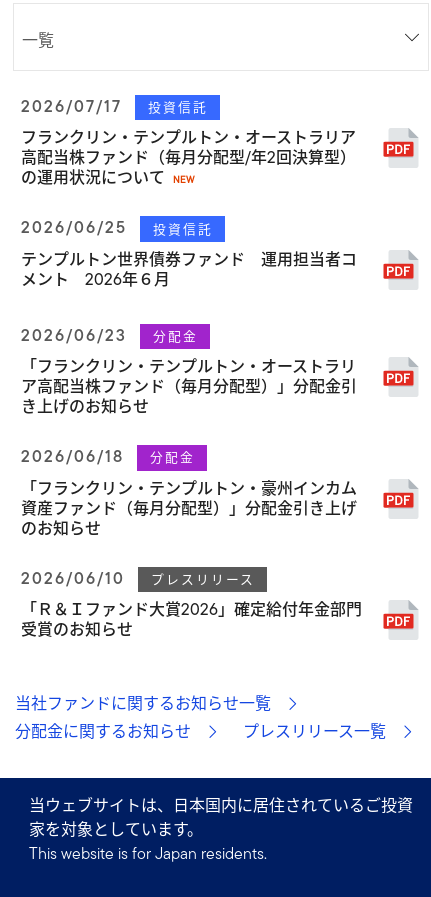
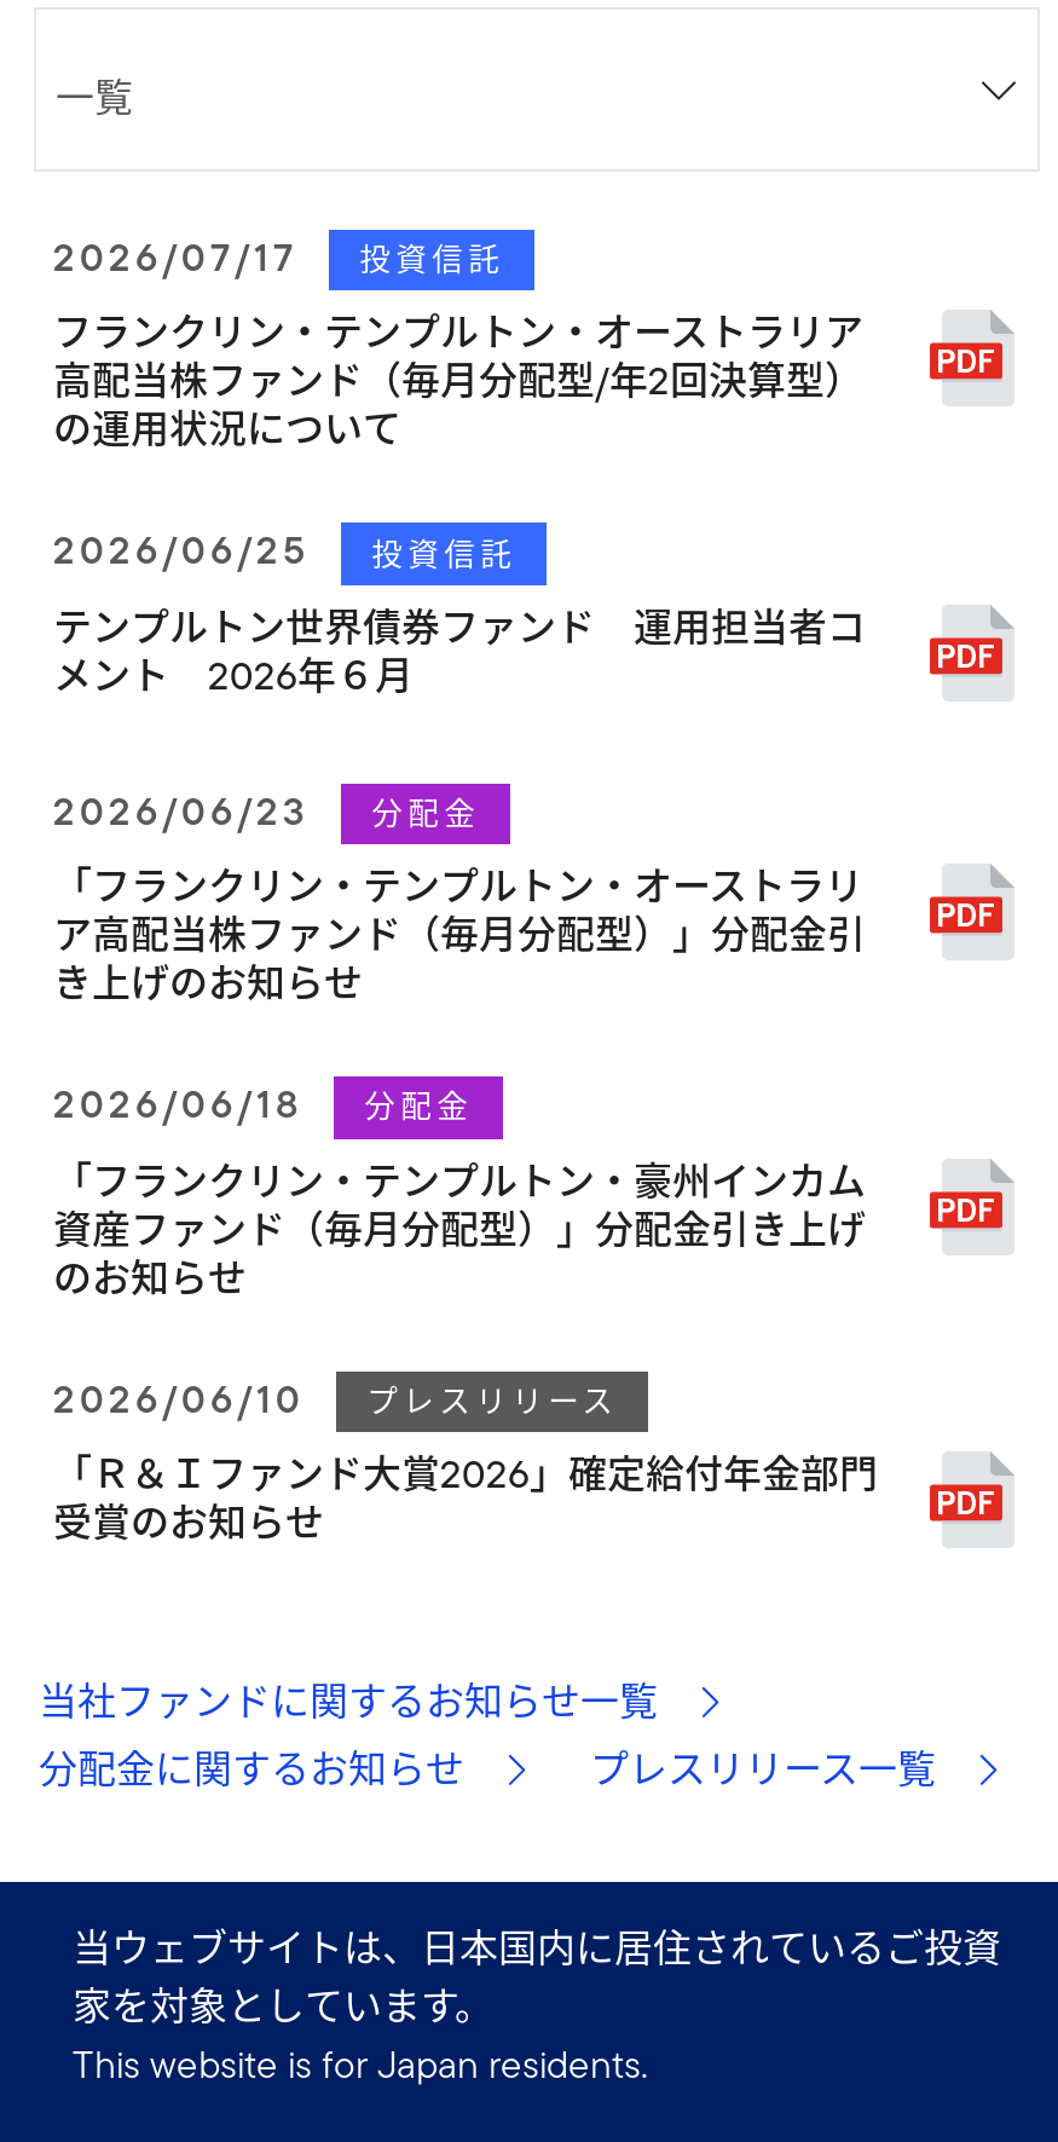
- の運用状況について NEW
+ の運用状況について
